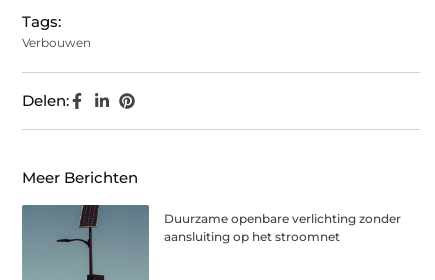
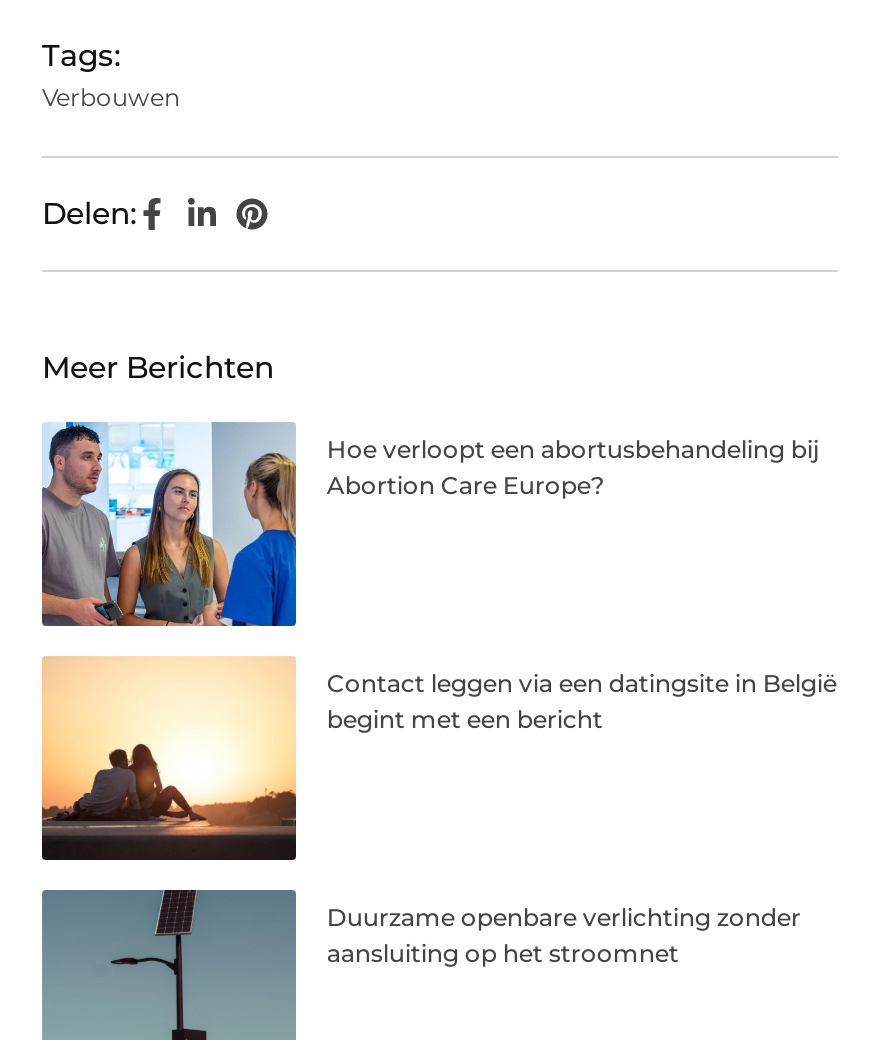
+ [image]
+ Hoe verloopt een abortusbehandeling bij
+ Abortion Care Europe?

+ [image]
+ Contact leggen via een datingsite in België
+ begint met een bericht
